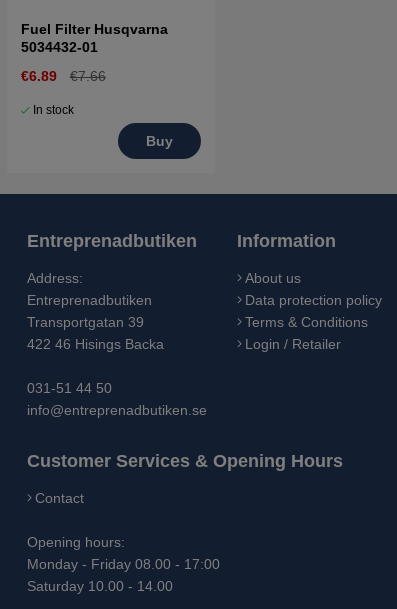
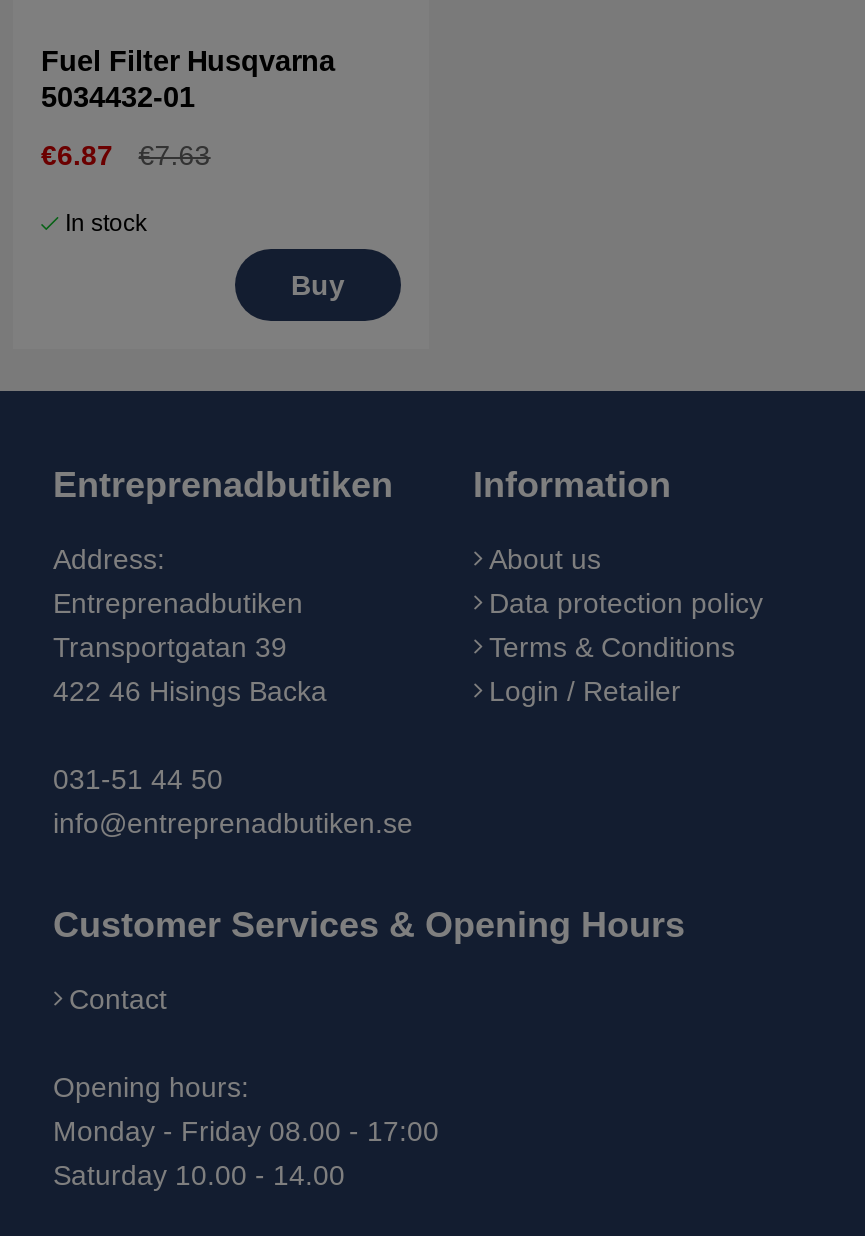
- €6.89
+ €6.87

- €7.66
+ €7.63
